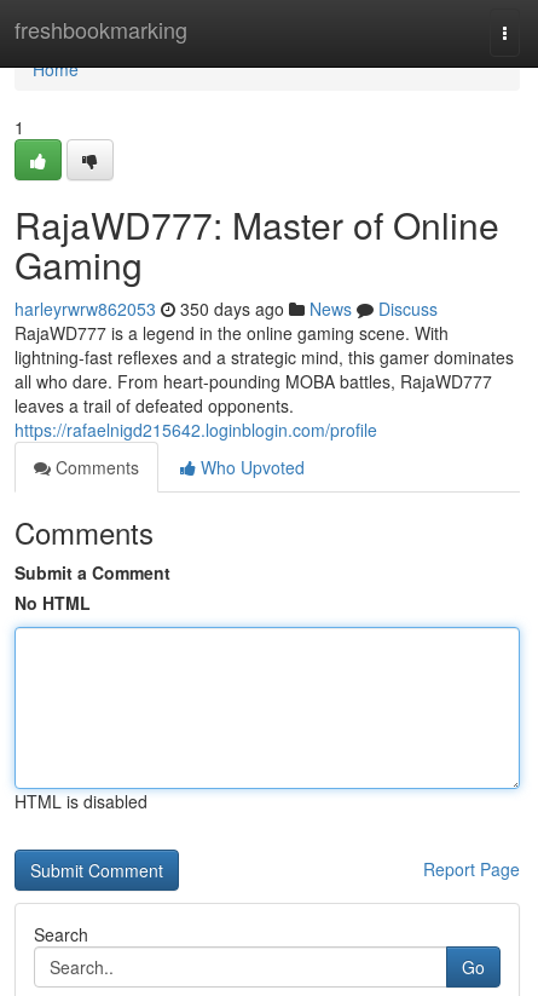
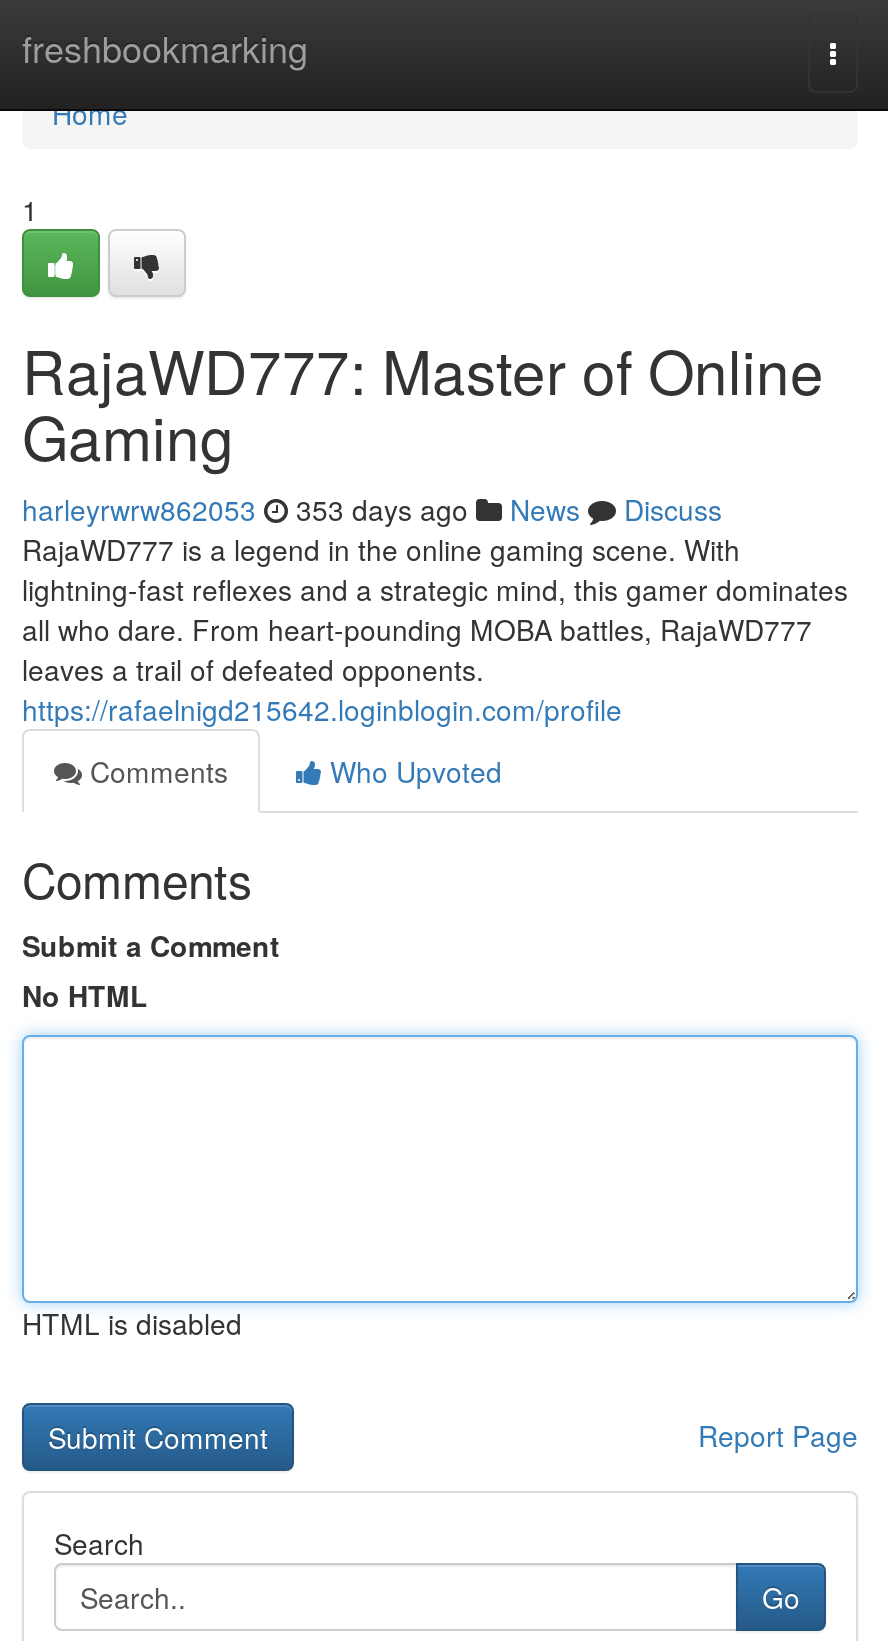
- harleyrwrw862053 350 days ago News Discuss
+ harleyrwrw862053 353 days ago News Discuss
